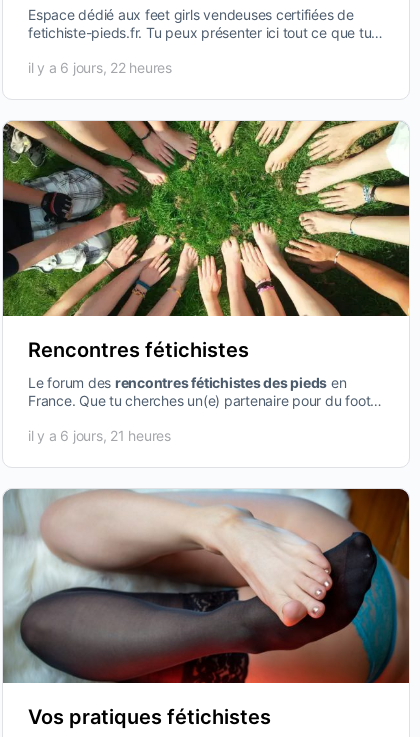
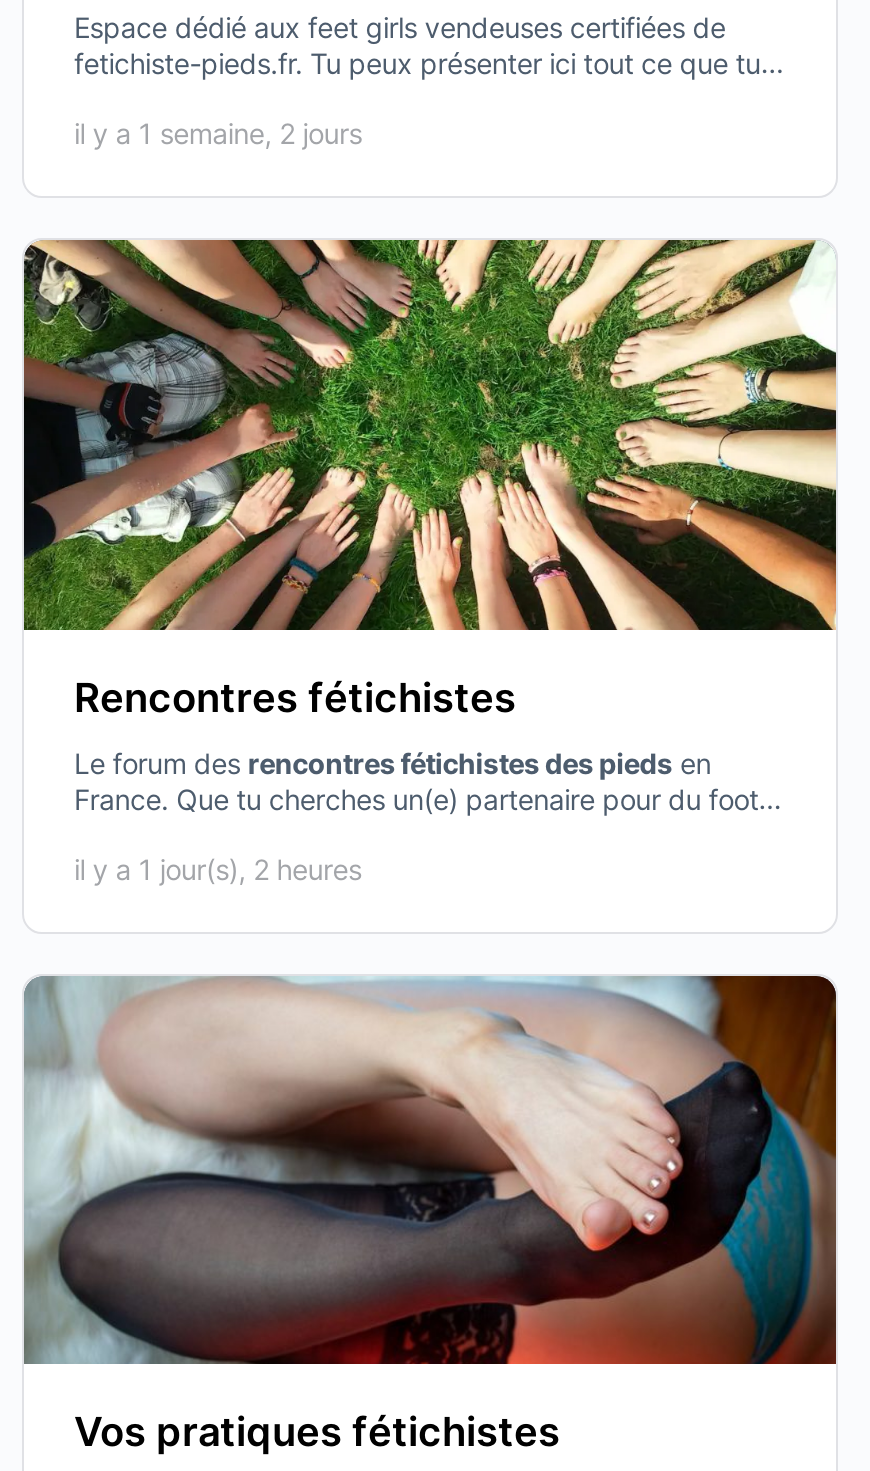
- il y a 6 jours, 22 heures
+ il y a 1 semaine, 2 jours

- il y a 6 jours, 21 heures
+ il y a 1 jour(s), 2 heures
